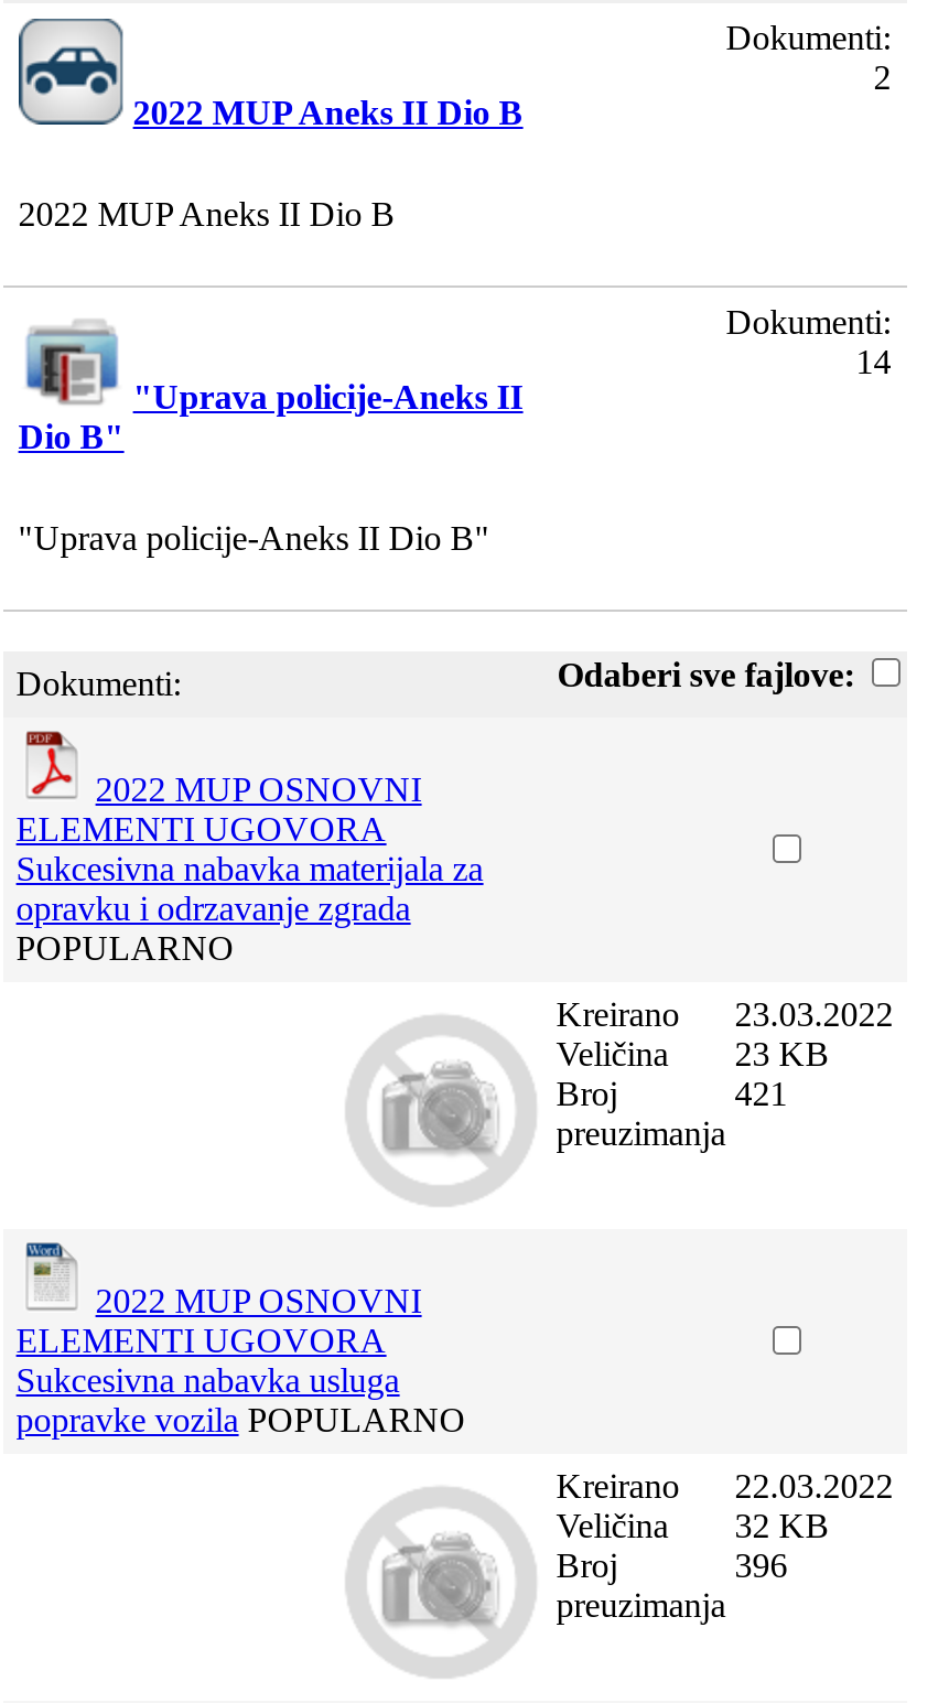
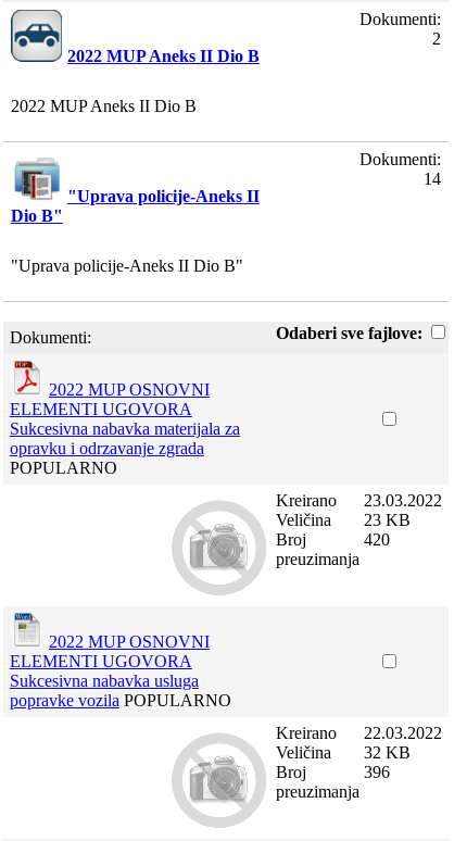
- 421
+ 420
